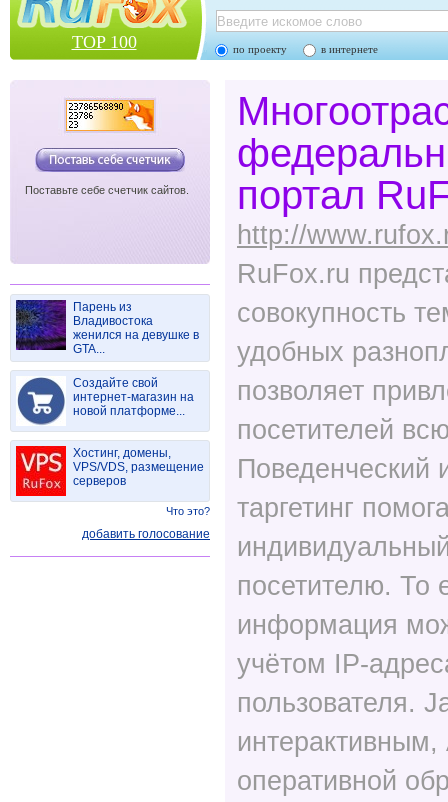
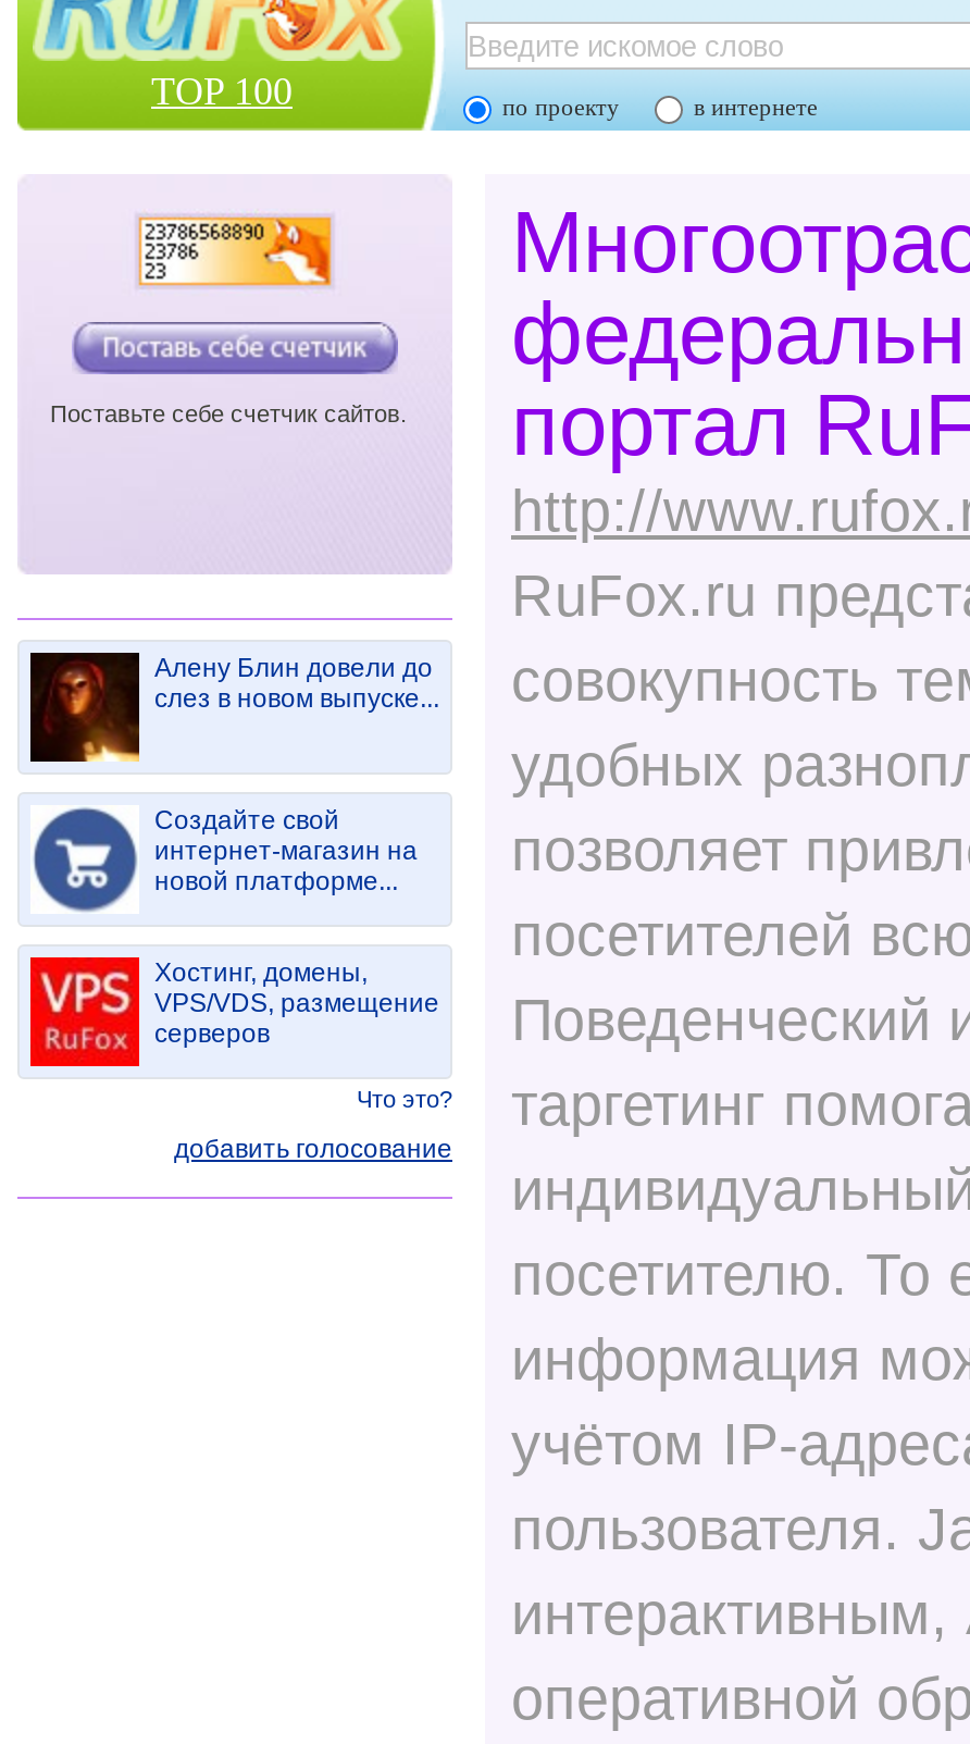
- [image]
- Парень из
- Владивостока
- женился на девушке в
- GTA...
+ [image]
+ Алену Блин довели до
+ слез в новом выпуске...
